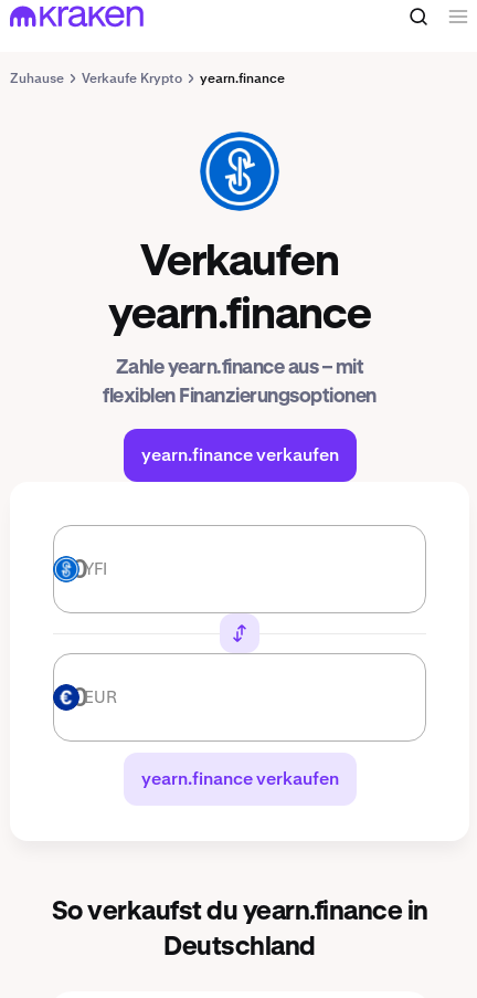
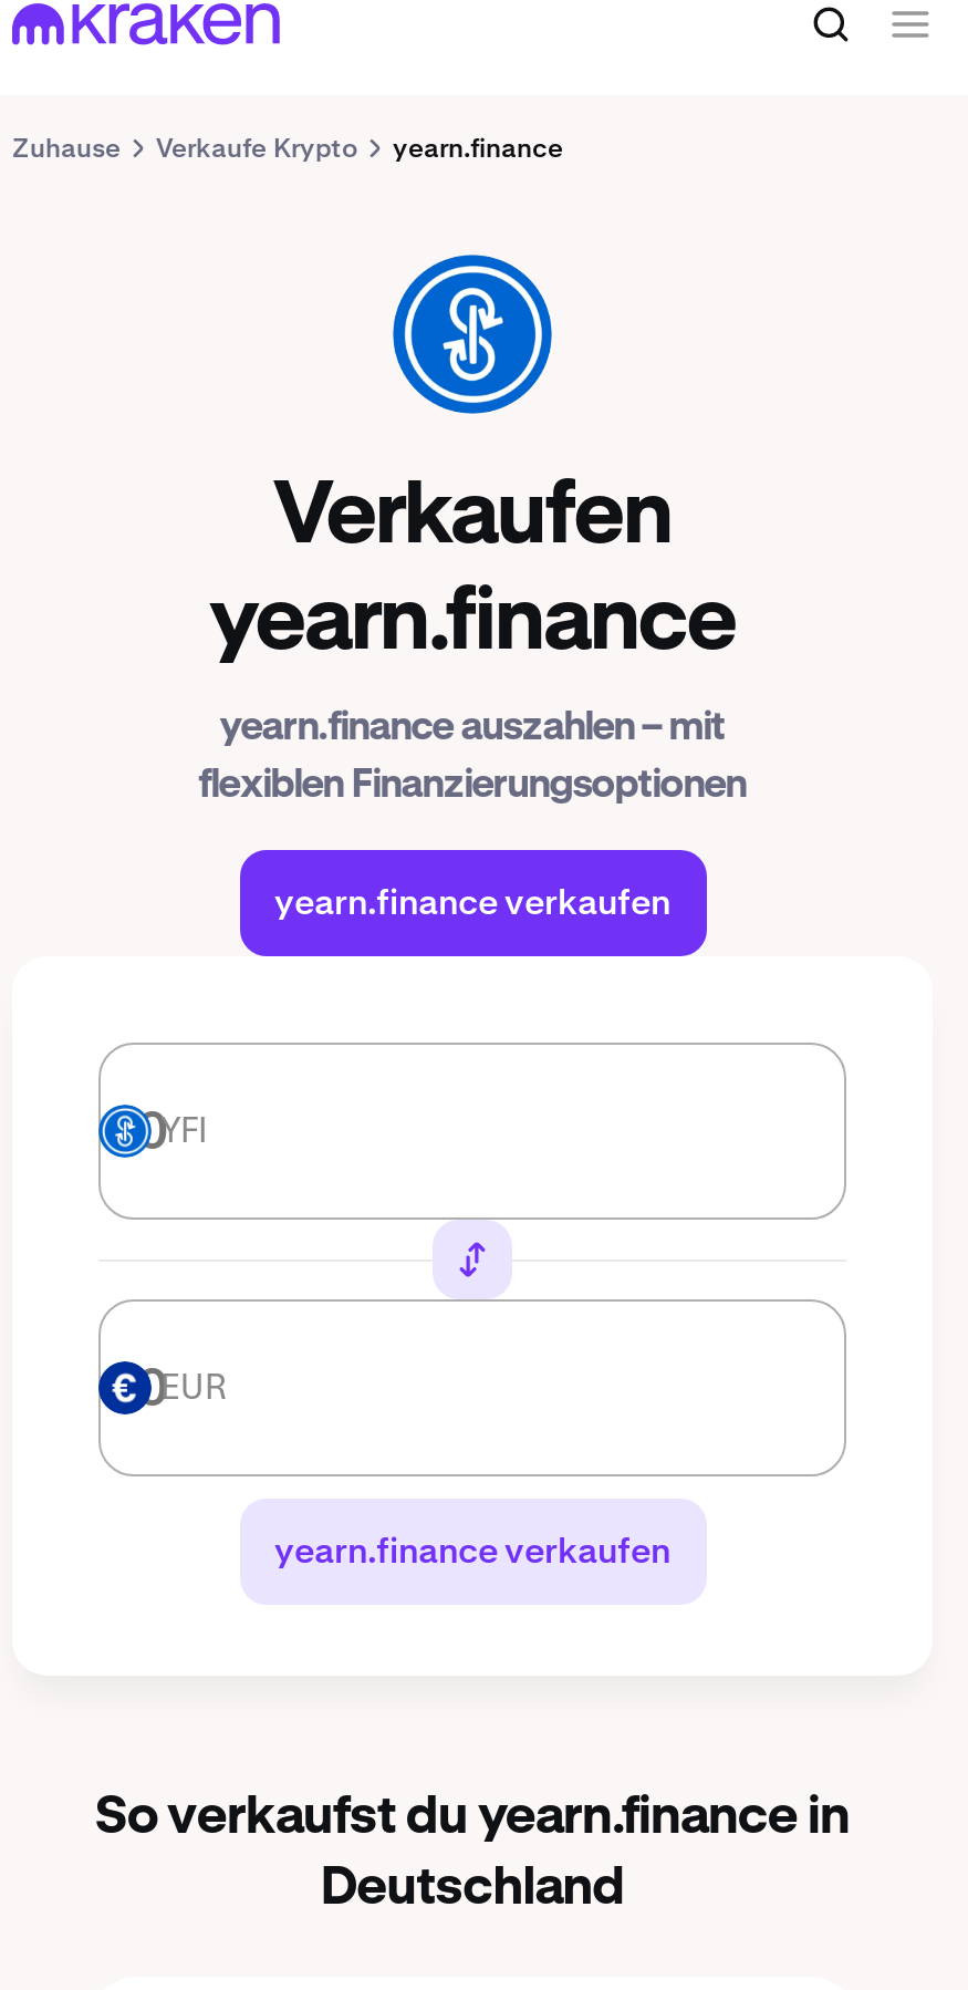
- Zahle yearn.finance aus – mit
+ yearn.finance auszahlen – mit
